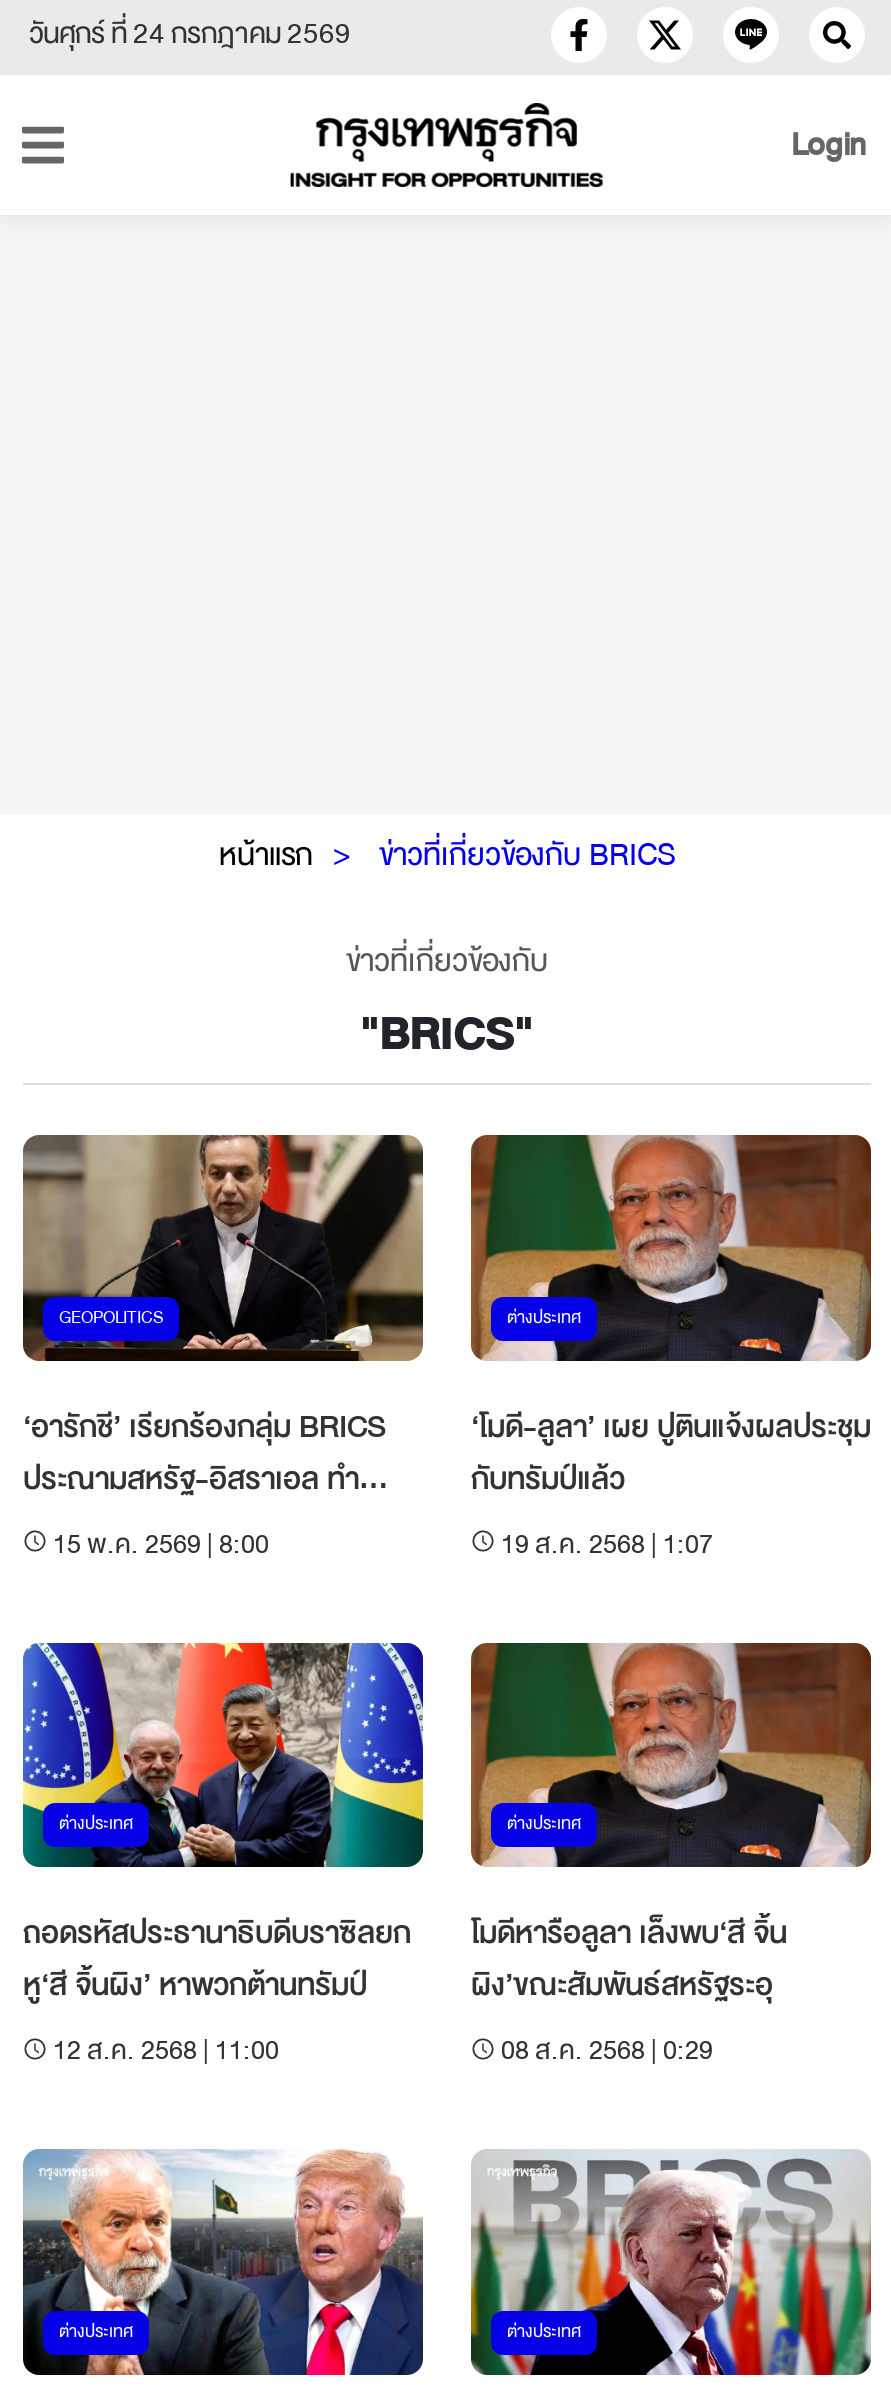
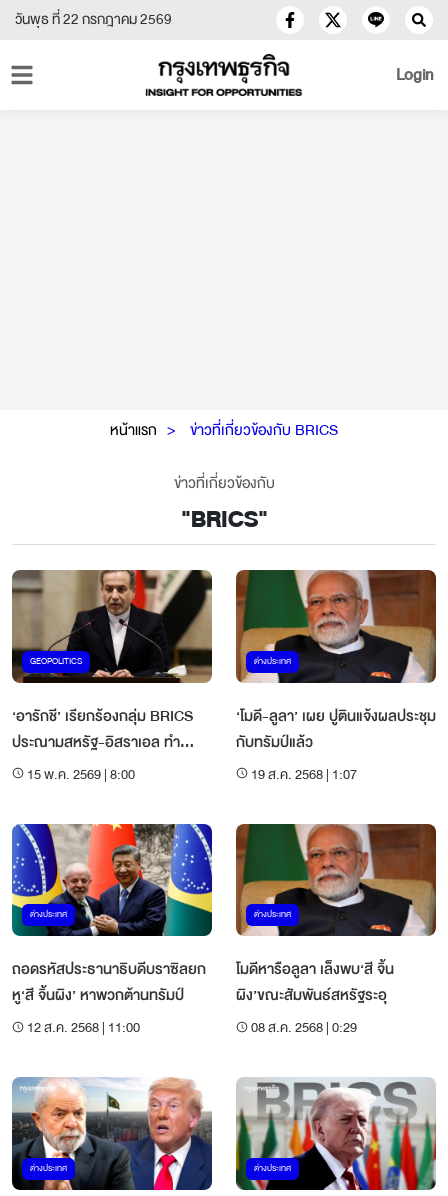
- วันศุกร์ ที่ 24 กรกฎาคม 2569
+ วันพุธ ที่ 22 กรกฎาคม 2569
